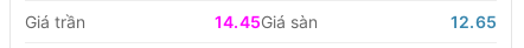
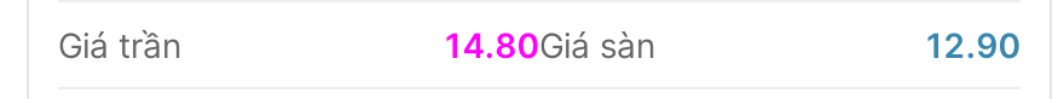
- 14.45 Giá sàn
+ 14.80 Giá sàn

- 12.65
+ 12.90
